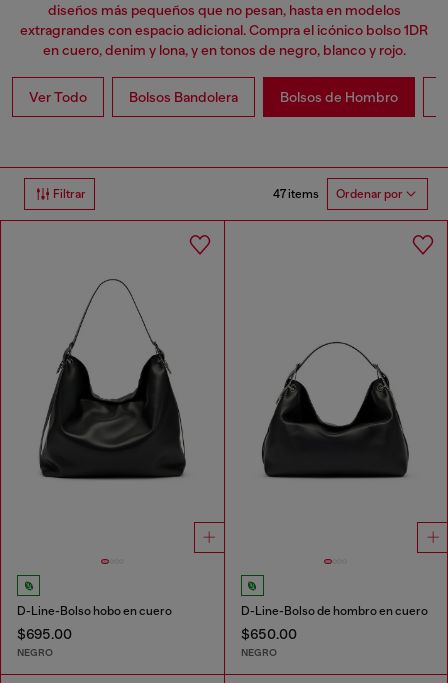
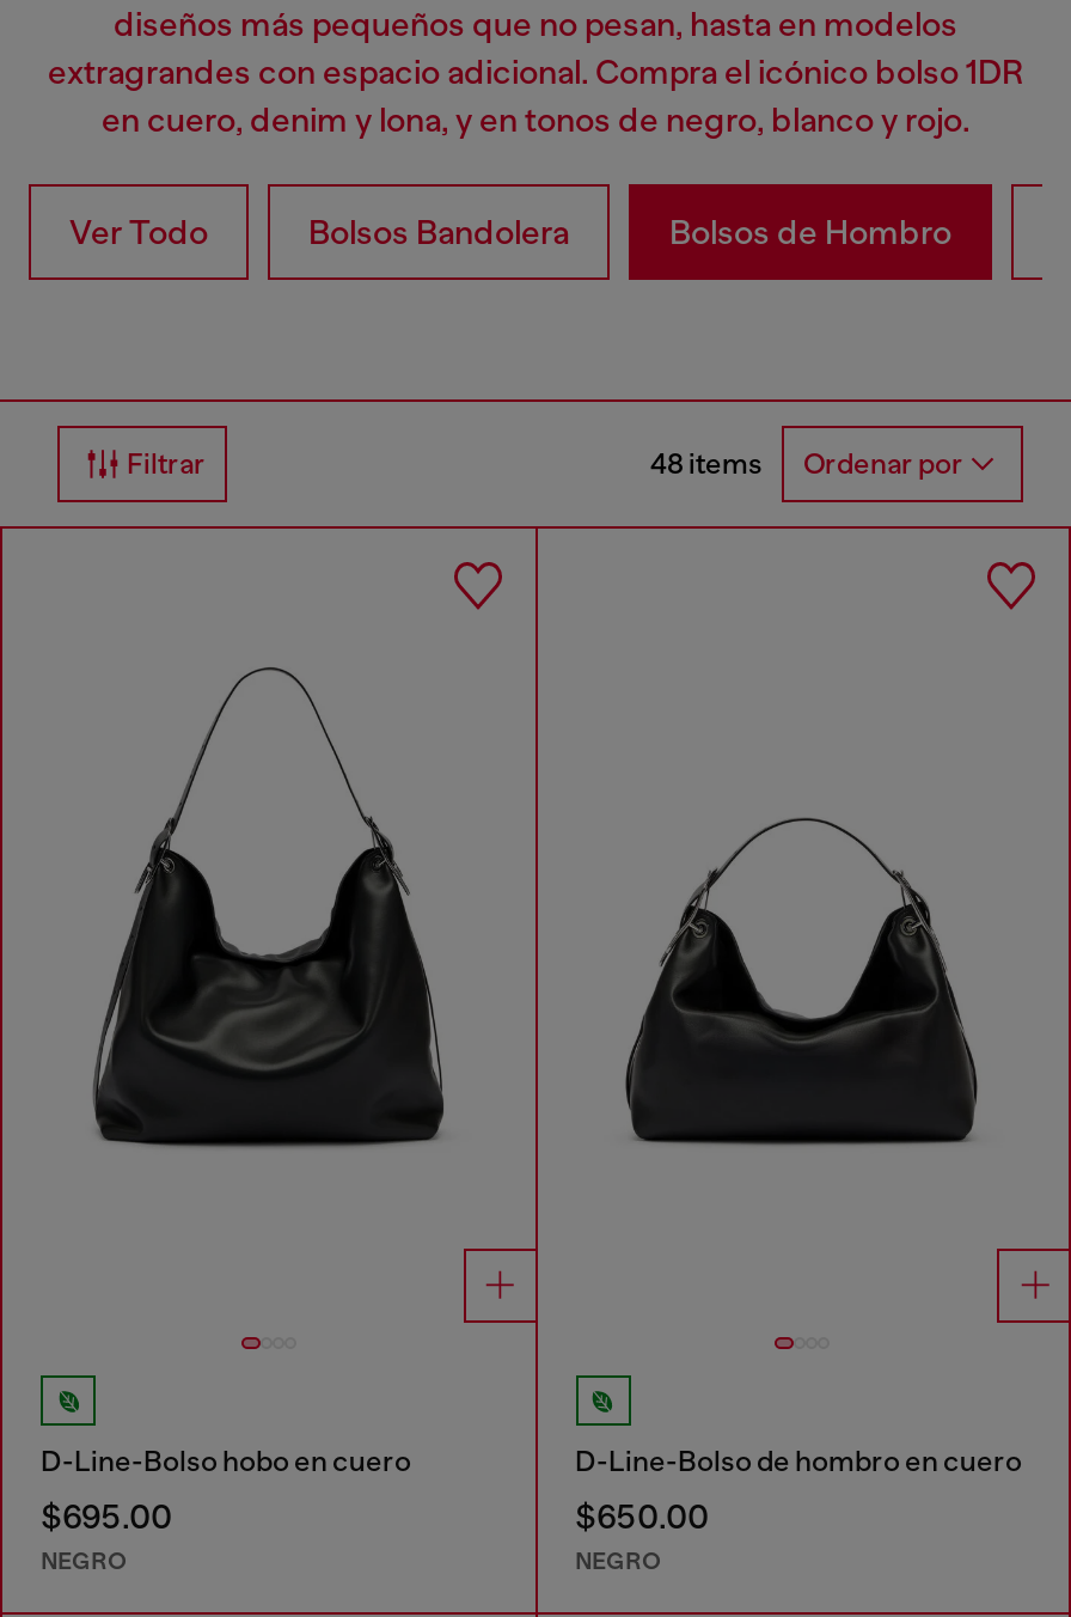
- 47 items Ordenar por
+ 48 items Ordenar por
